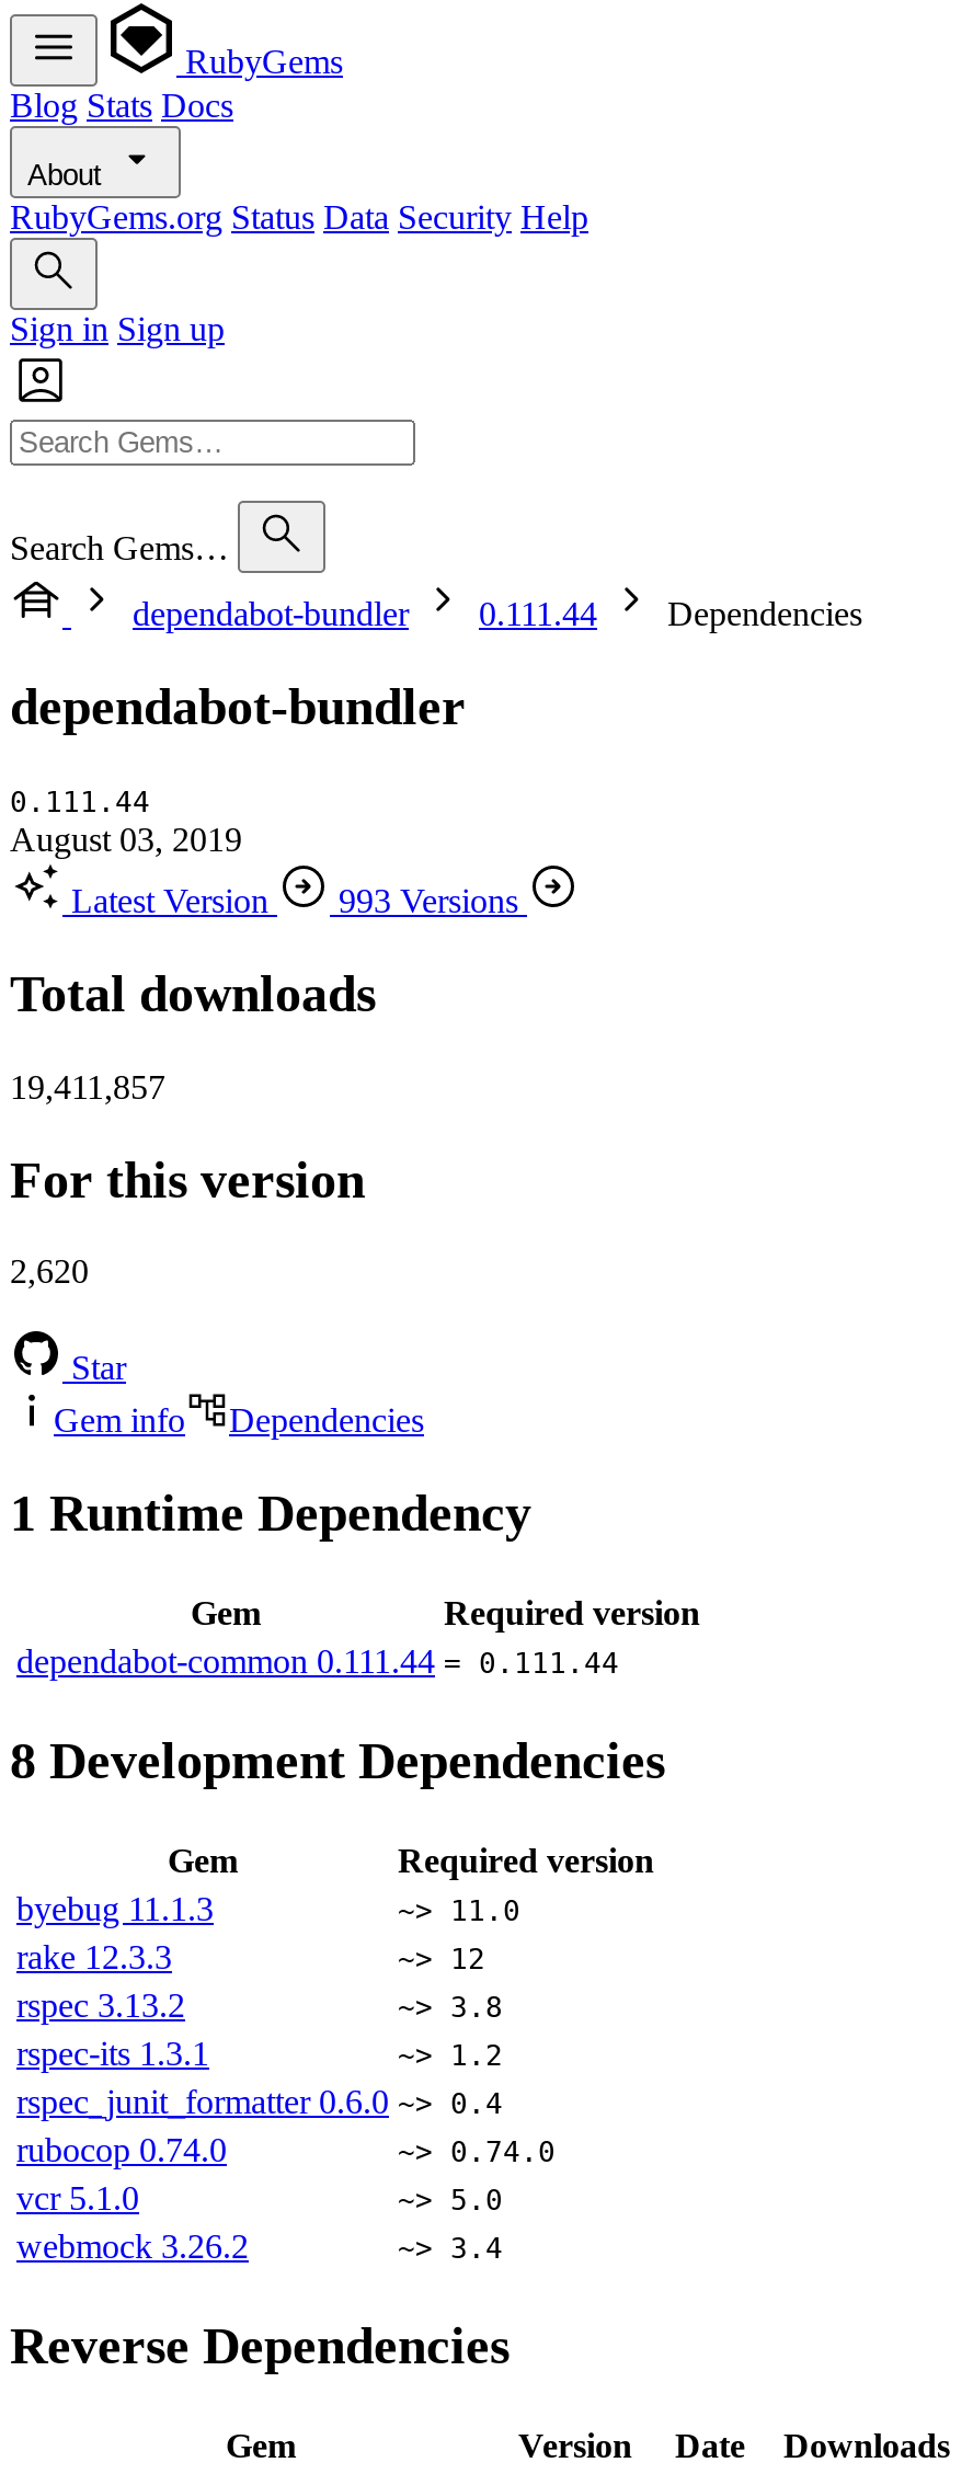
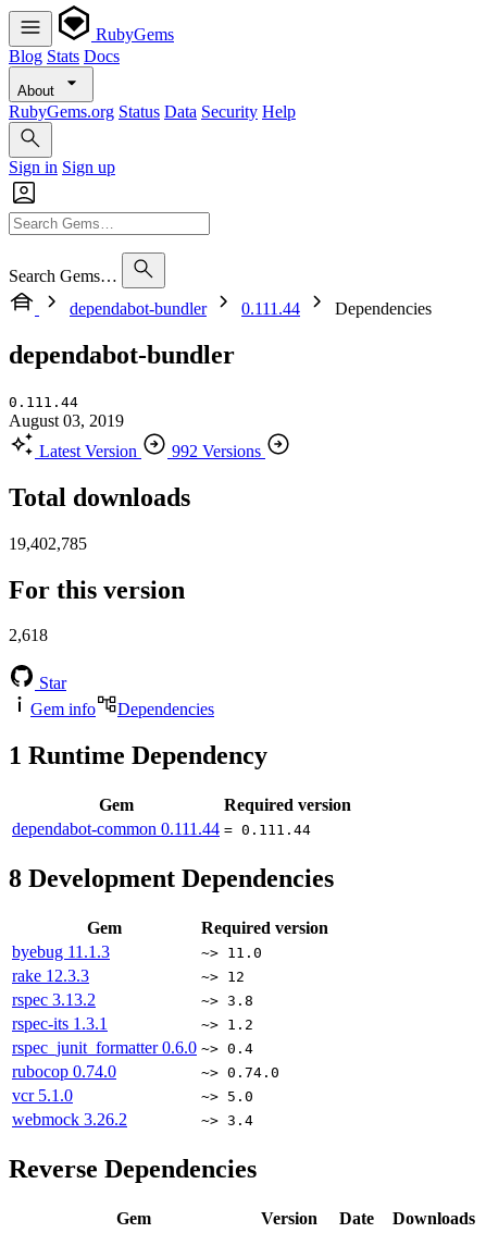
- Latest Version 993 Versions
+ Latest Version 992 Versions

- 19,411,857
+ 19,402,785

- 2,620
+ 2,618
